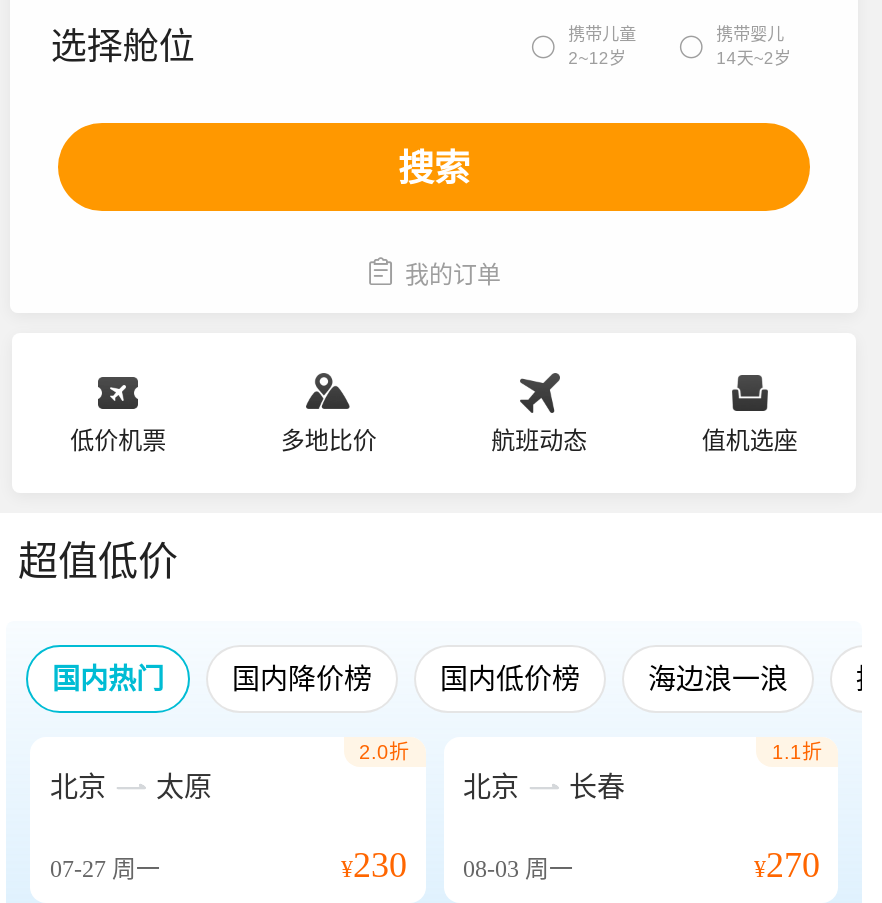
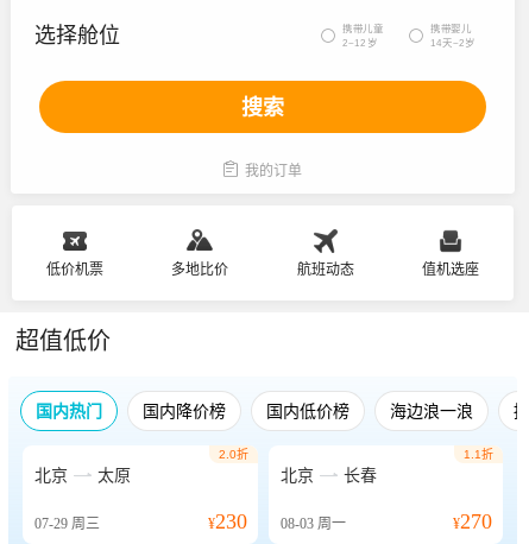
- 07-27周一
+ 07-29周三
